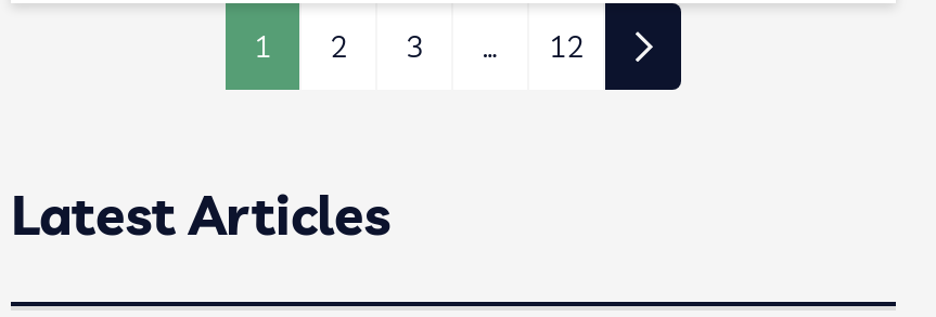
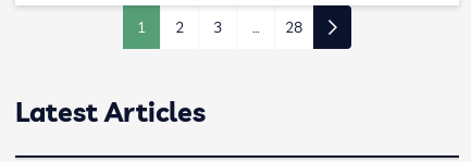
- 12
+ 28
